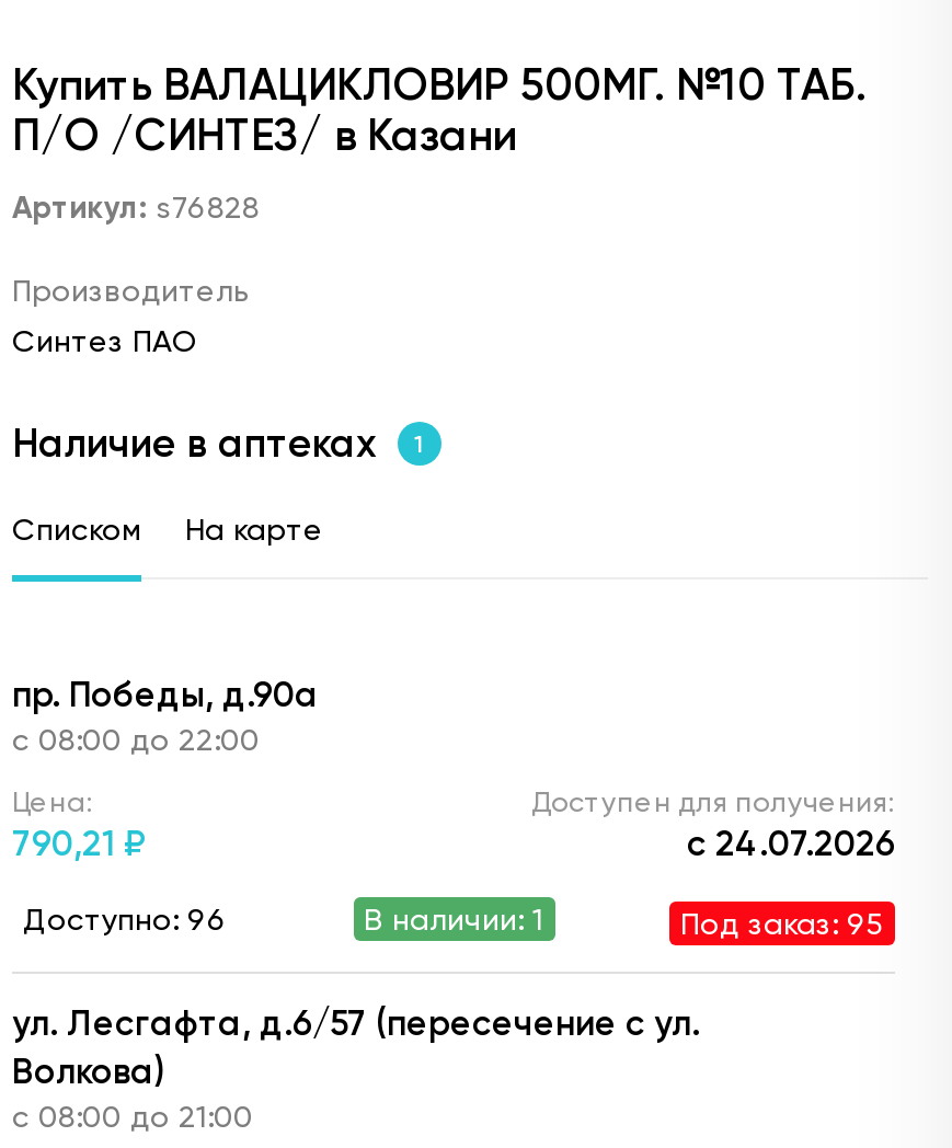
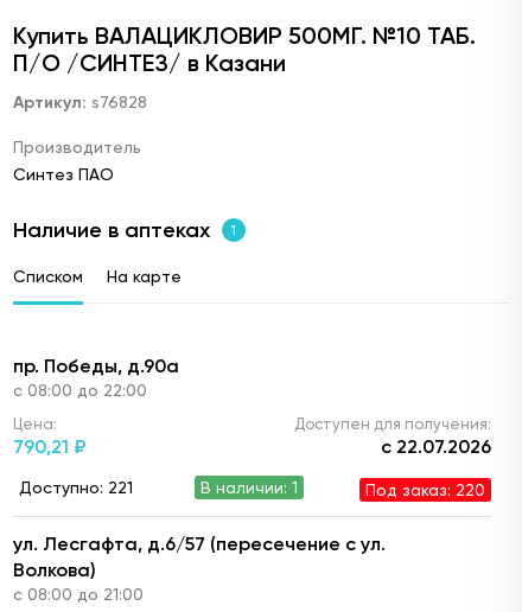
- с 24.07.2026
+ с 22.07.2026

- Доступно: 96
+ Доступно: 221

- Под заказ: 95
+ Под заказ: 220
